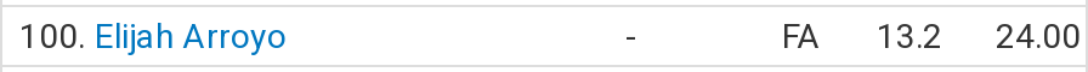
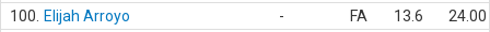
- FA 13.2 24.00
+ FA 13.6 24.00
